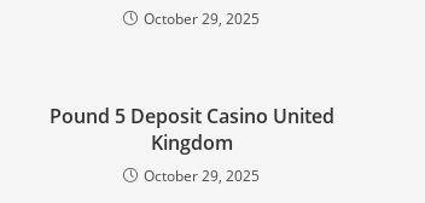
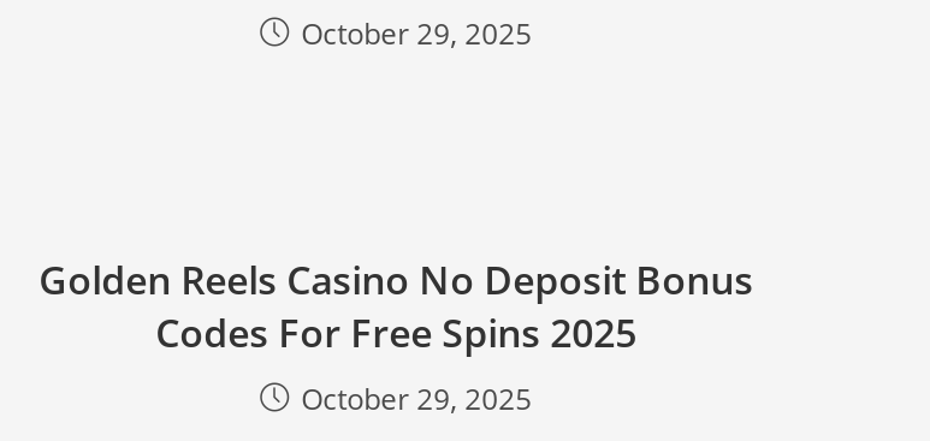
- Pound 5 Deposit Casino United
- Kingdom
+ Golden Reels Casino No Deposit Bonus
+ Codes For Free Spins 2025
